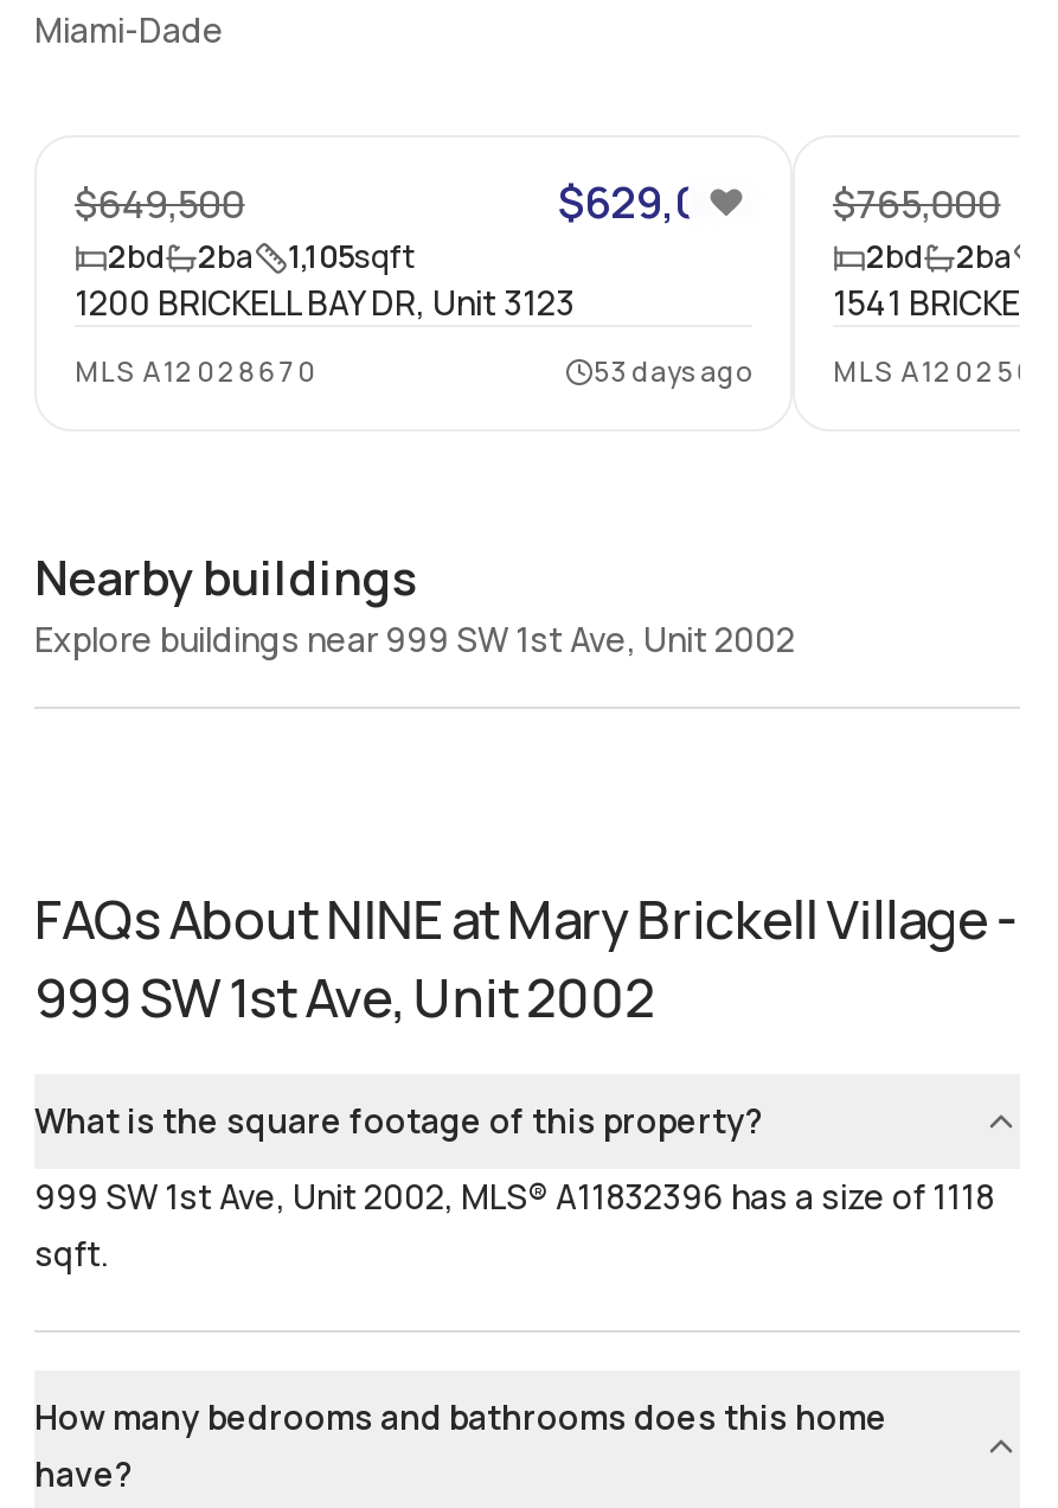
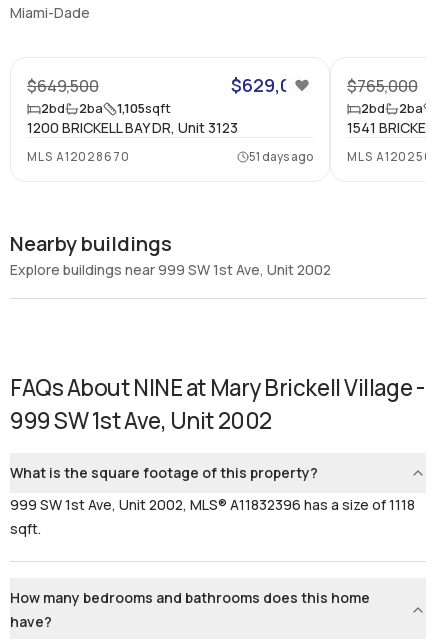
- 53 days ago
+ 51 days ago
